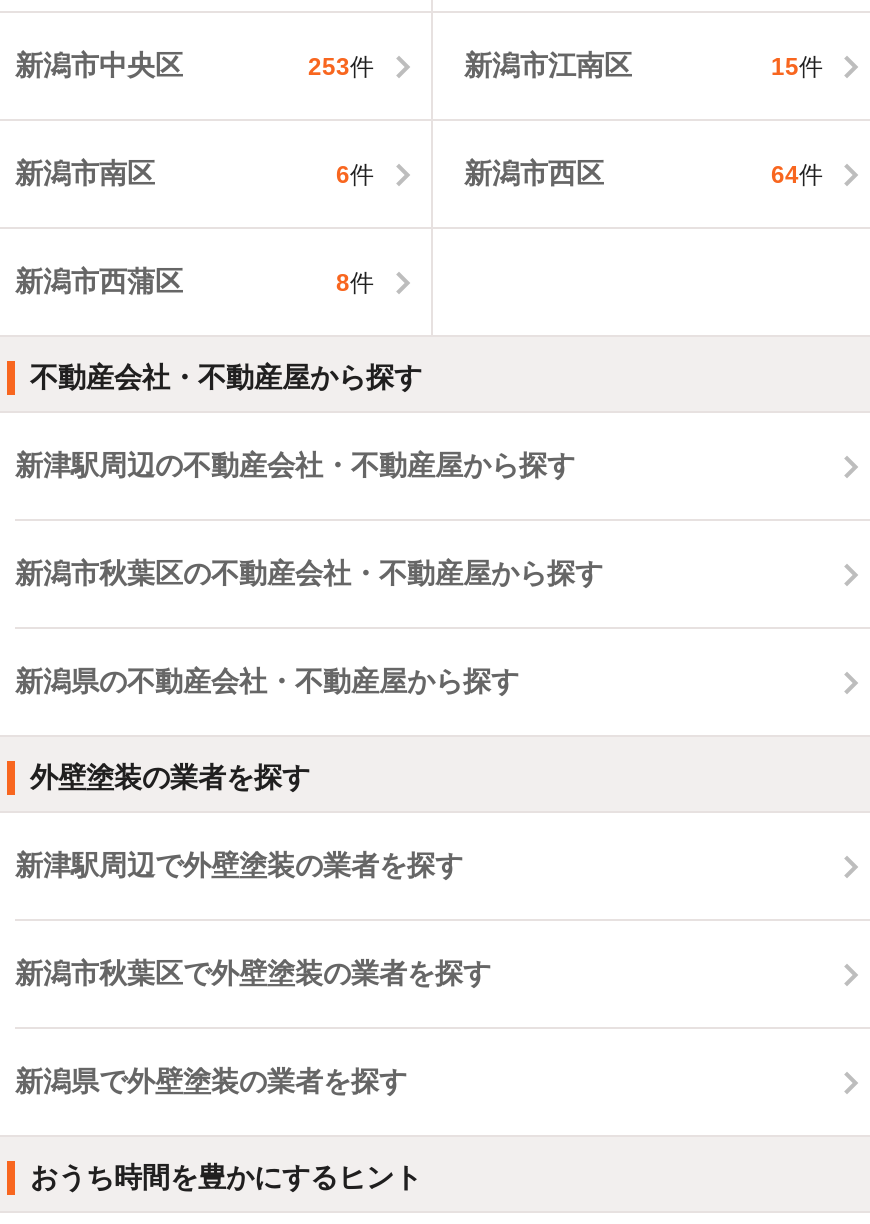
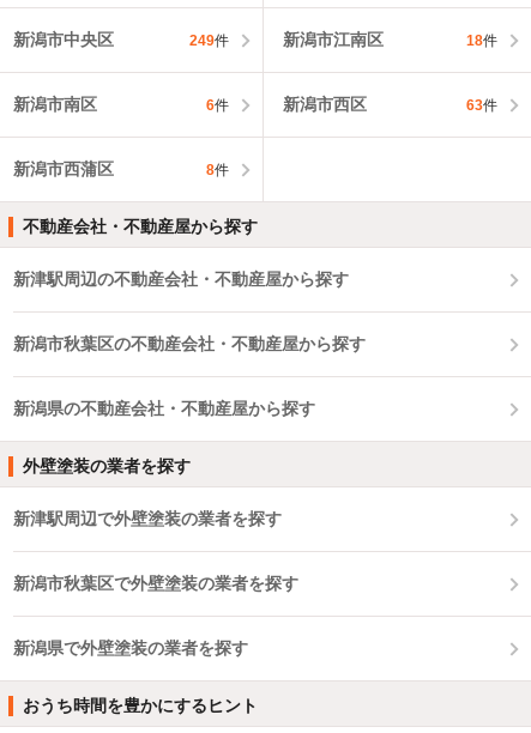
- 253件
+ 249件

- 15件
+ 18件

- 64件
+ 63件
